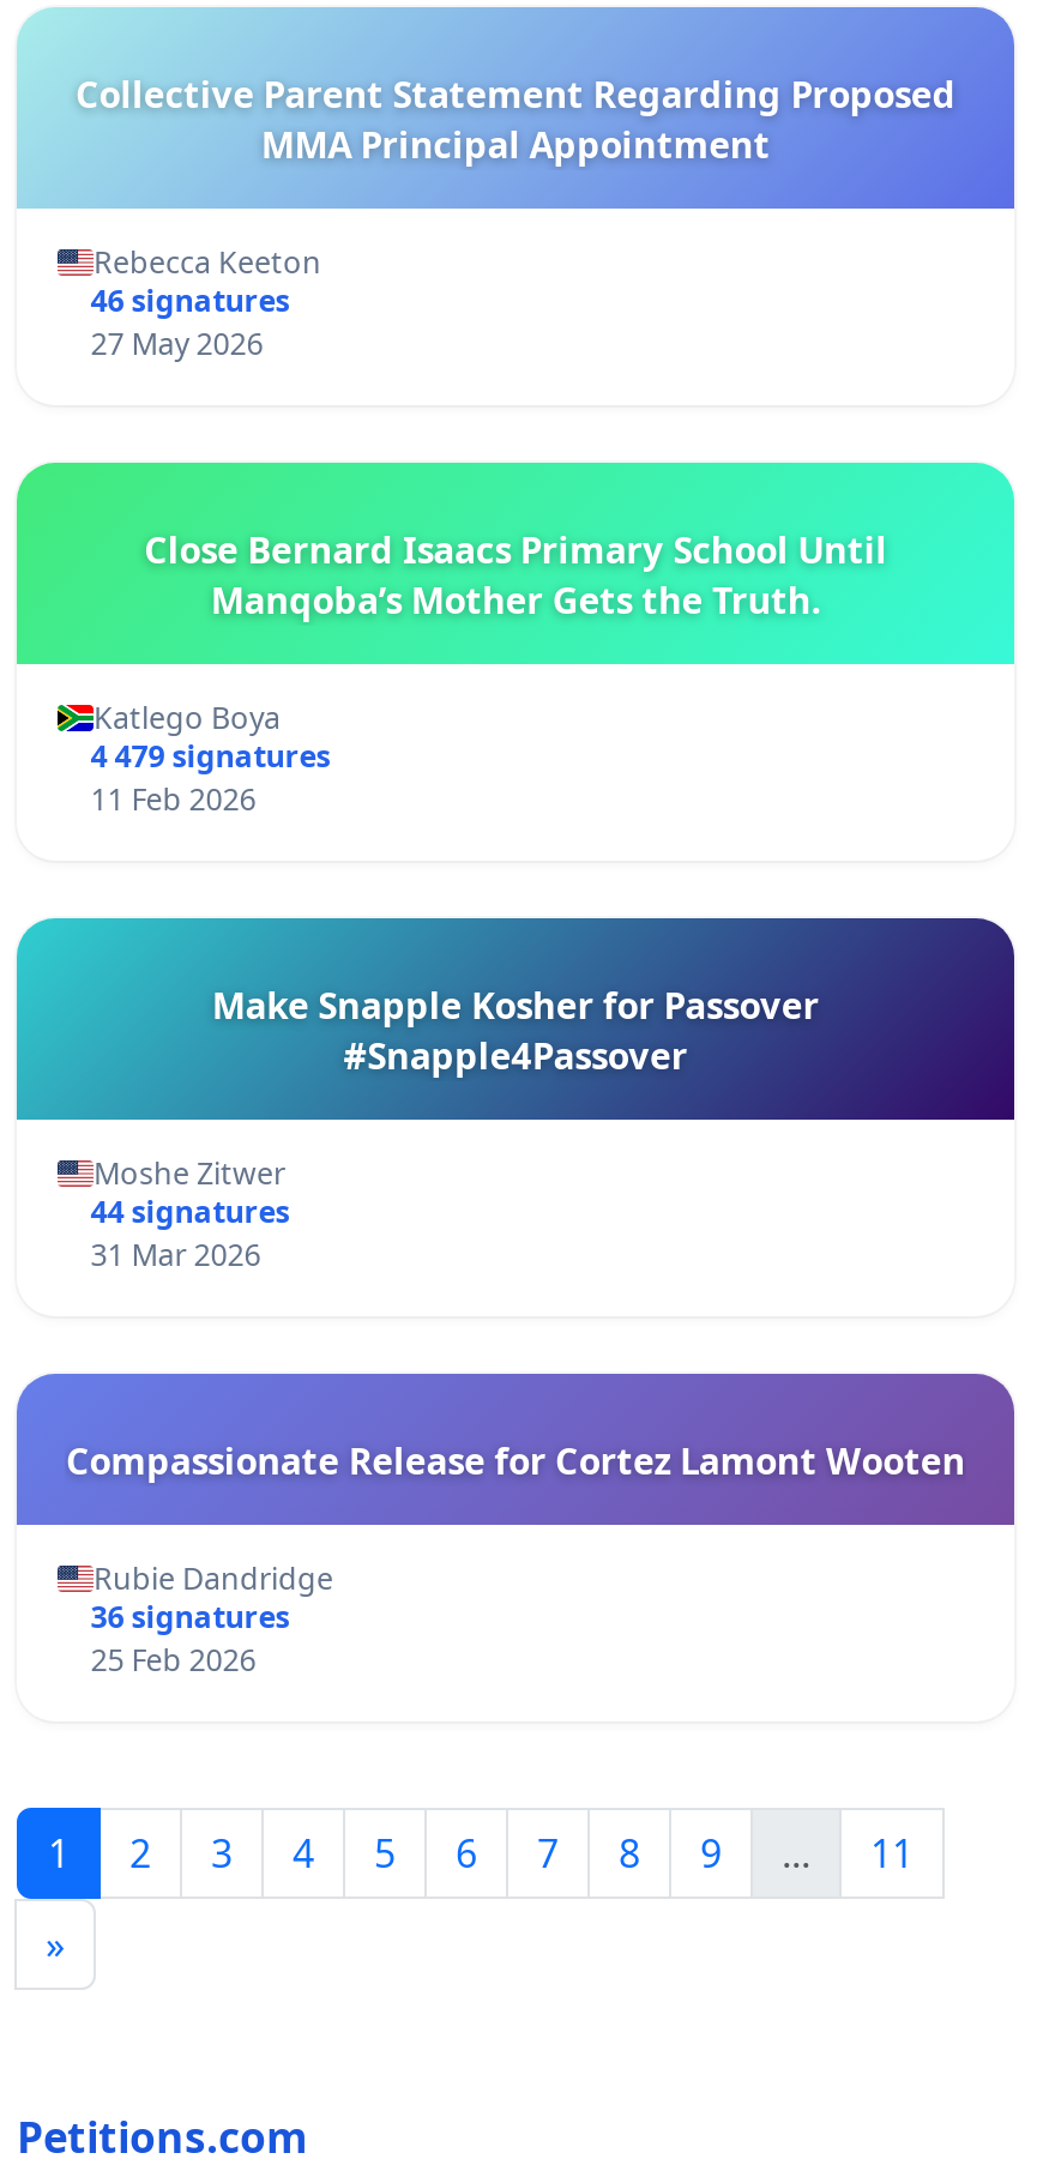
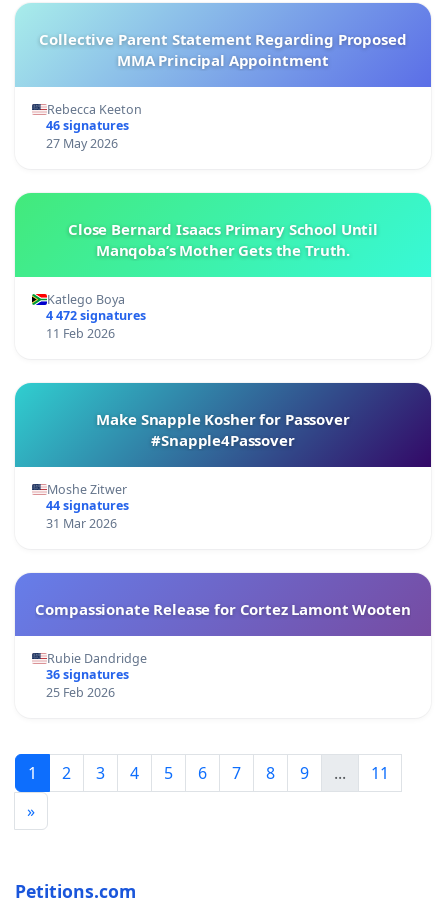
- 4 479 signatures
+ 4 472 signatures
